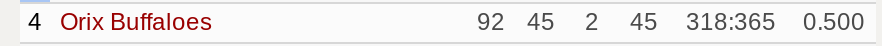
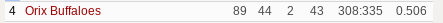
- 92
+ 89

- 45
+ 44

- 45
+ 43

- 318:365
+ 308:335

- 0.500
+ 0.506
